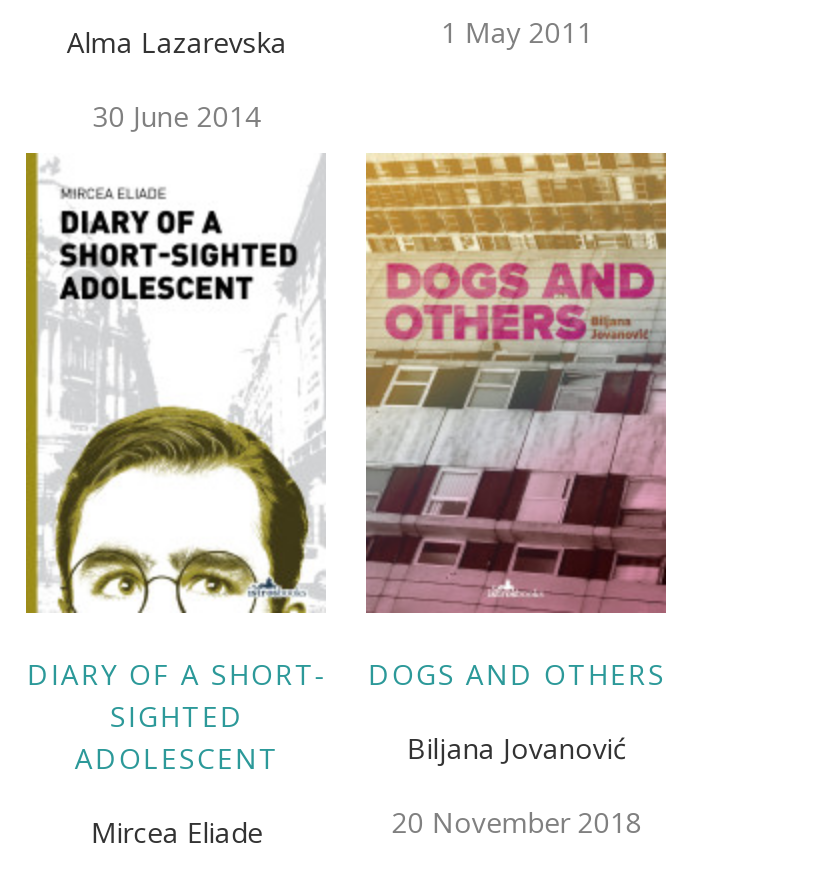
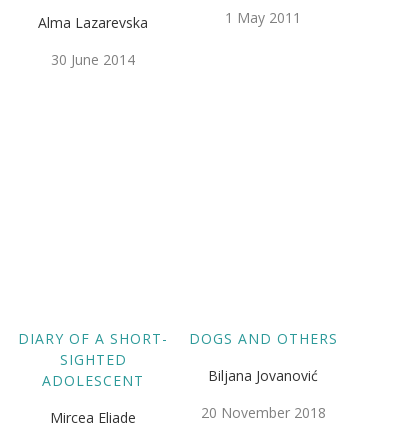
- [image]

- [image]
